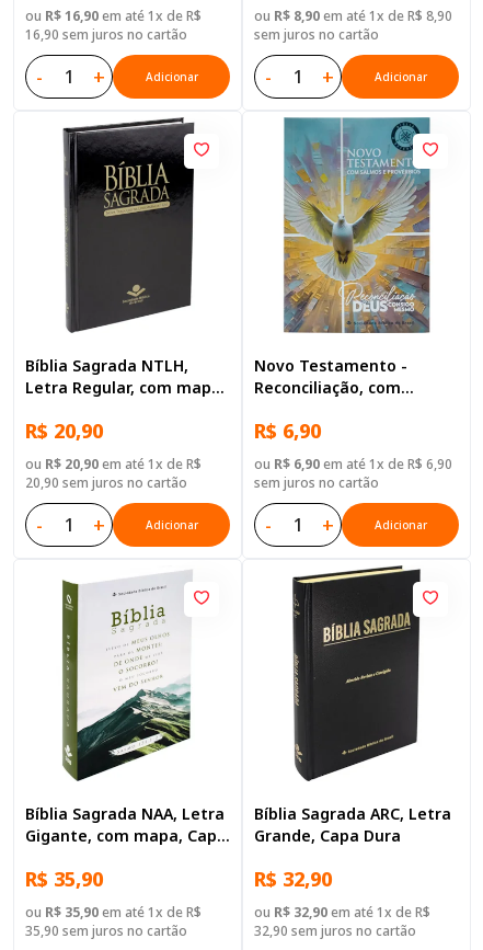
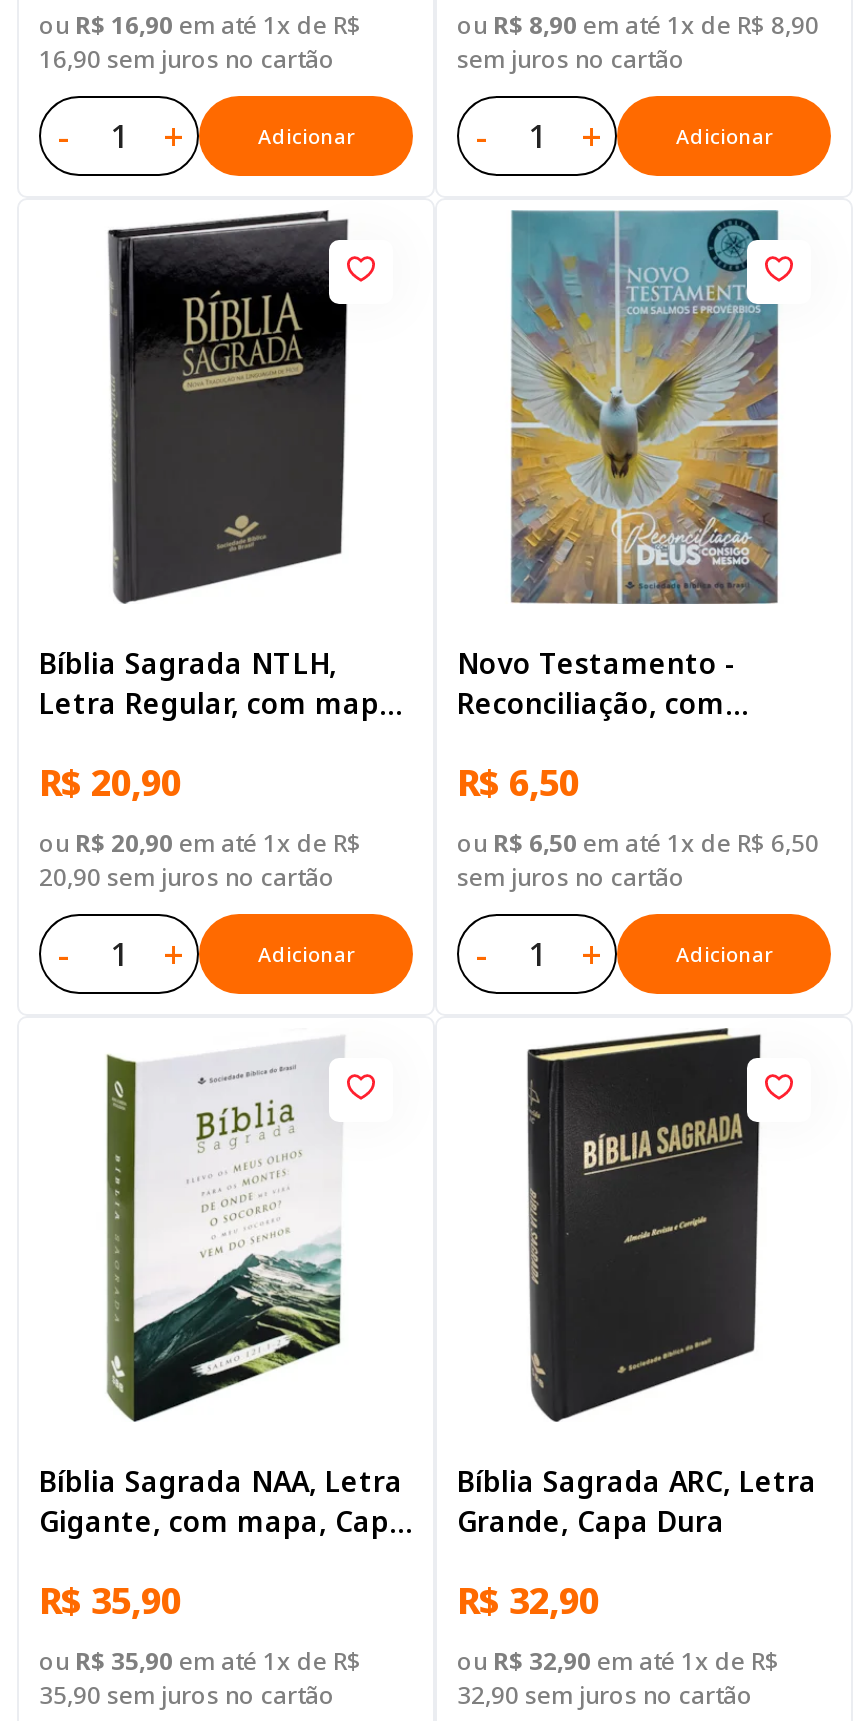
- R$ 6,90
+ R$ 6,50

- ou R$ 6,90 em até 1x de R$ 6,90
+ ou R$ 6,50 em até 1x de R$ 6,50
